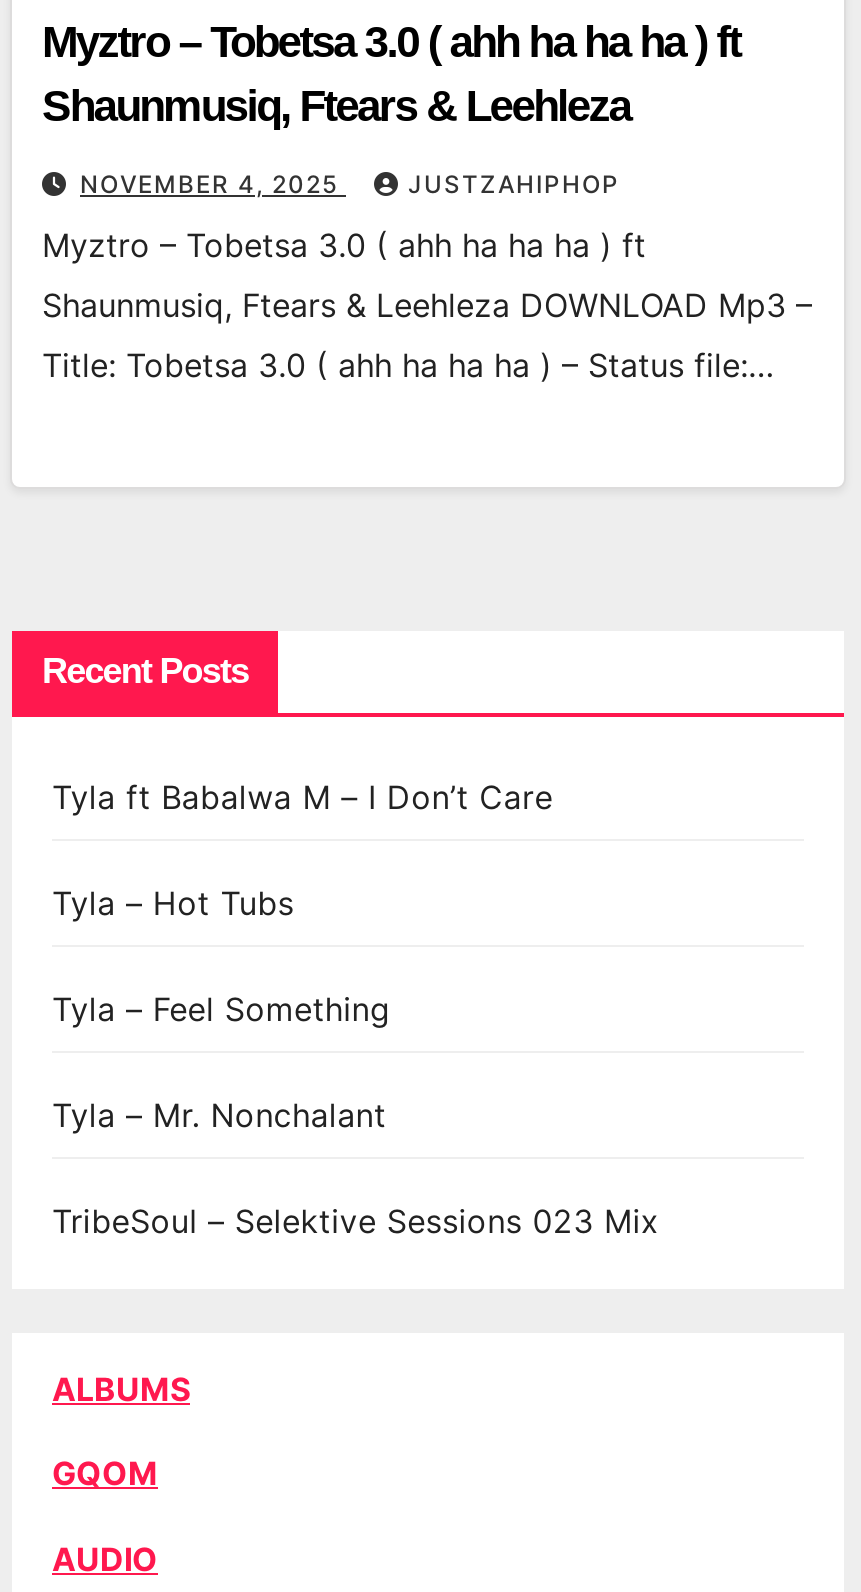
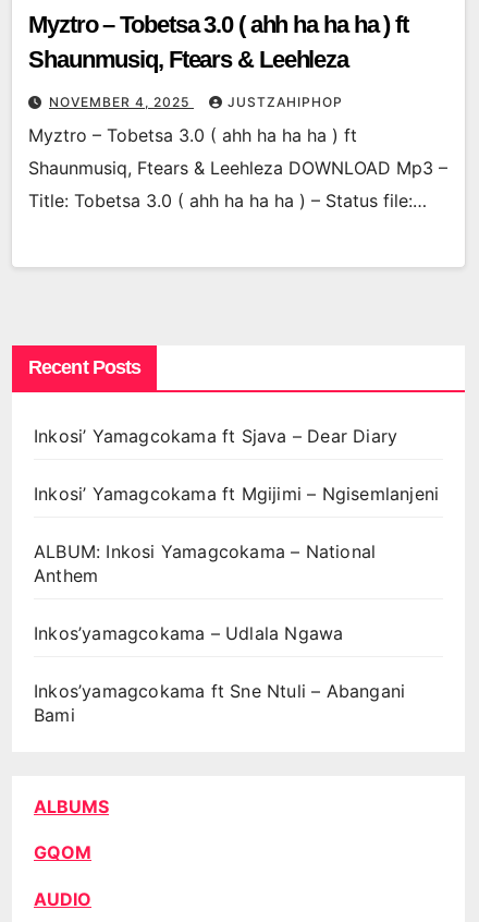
- Tyla ft Babalwa M – I Don’t Care
+ Inkosi’ Yamagcokama ft Sjava – Dear Diary

- Tyla – Hot Tubs
+ Inkosi’ Yamagcokama ft Mgijimi – Ngisemlanjeni

- Tyla – Feel Something
+ ALBUM: Inkosi Yamagcokama – National
+ Anthem

- Tyla – Mr. Nonchalant
+ Inkos’yamagcokama – Udlala Ngawa

- TribeSoul – Selektive Sessions 023 Mix
+ Inkos’yamagcokama ft Sne Ntuli – Abangani
+ Bami
